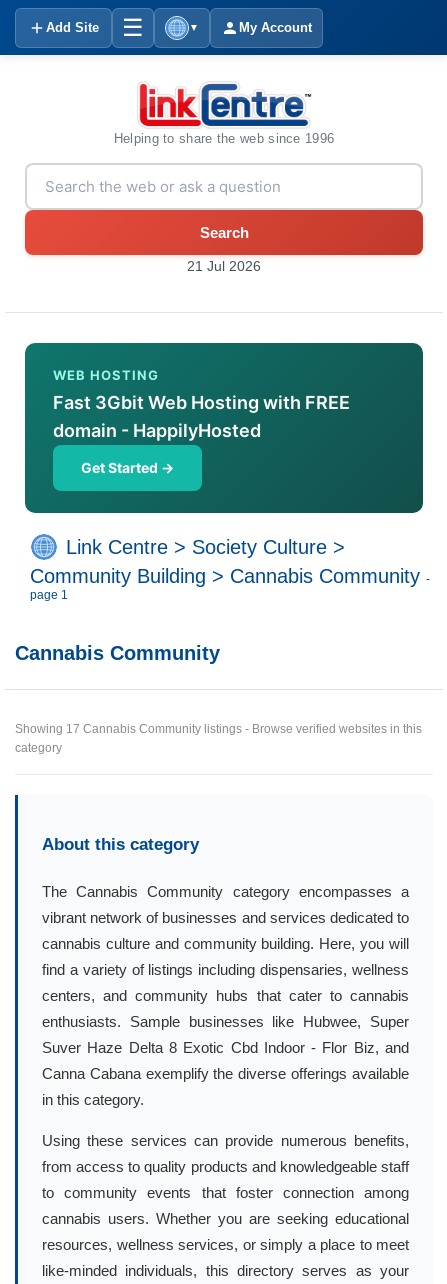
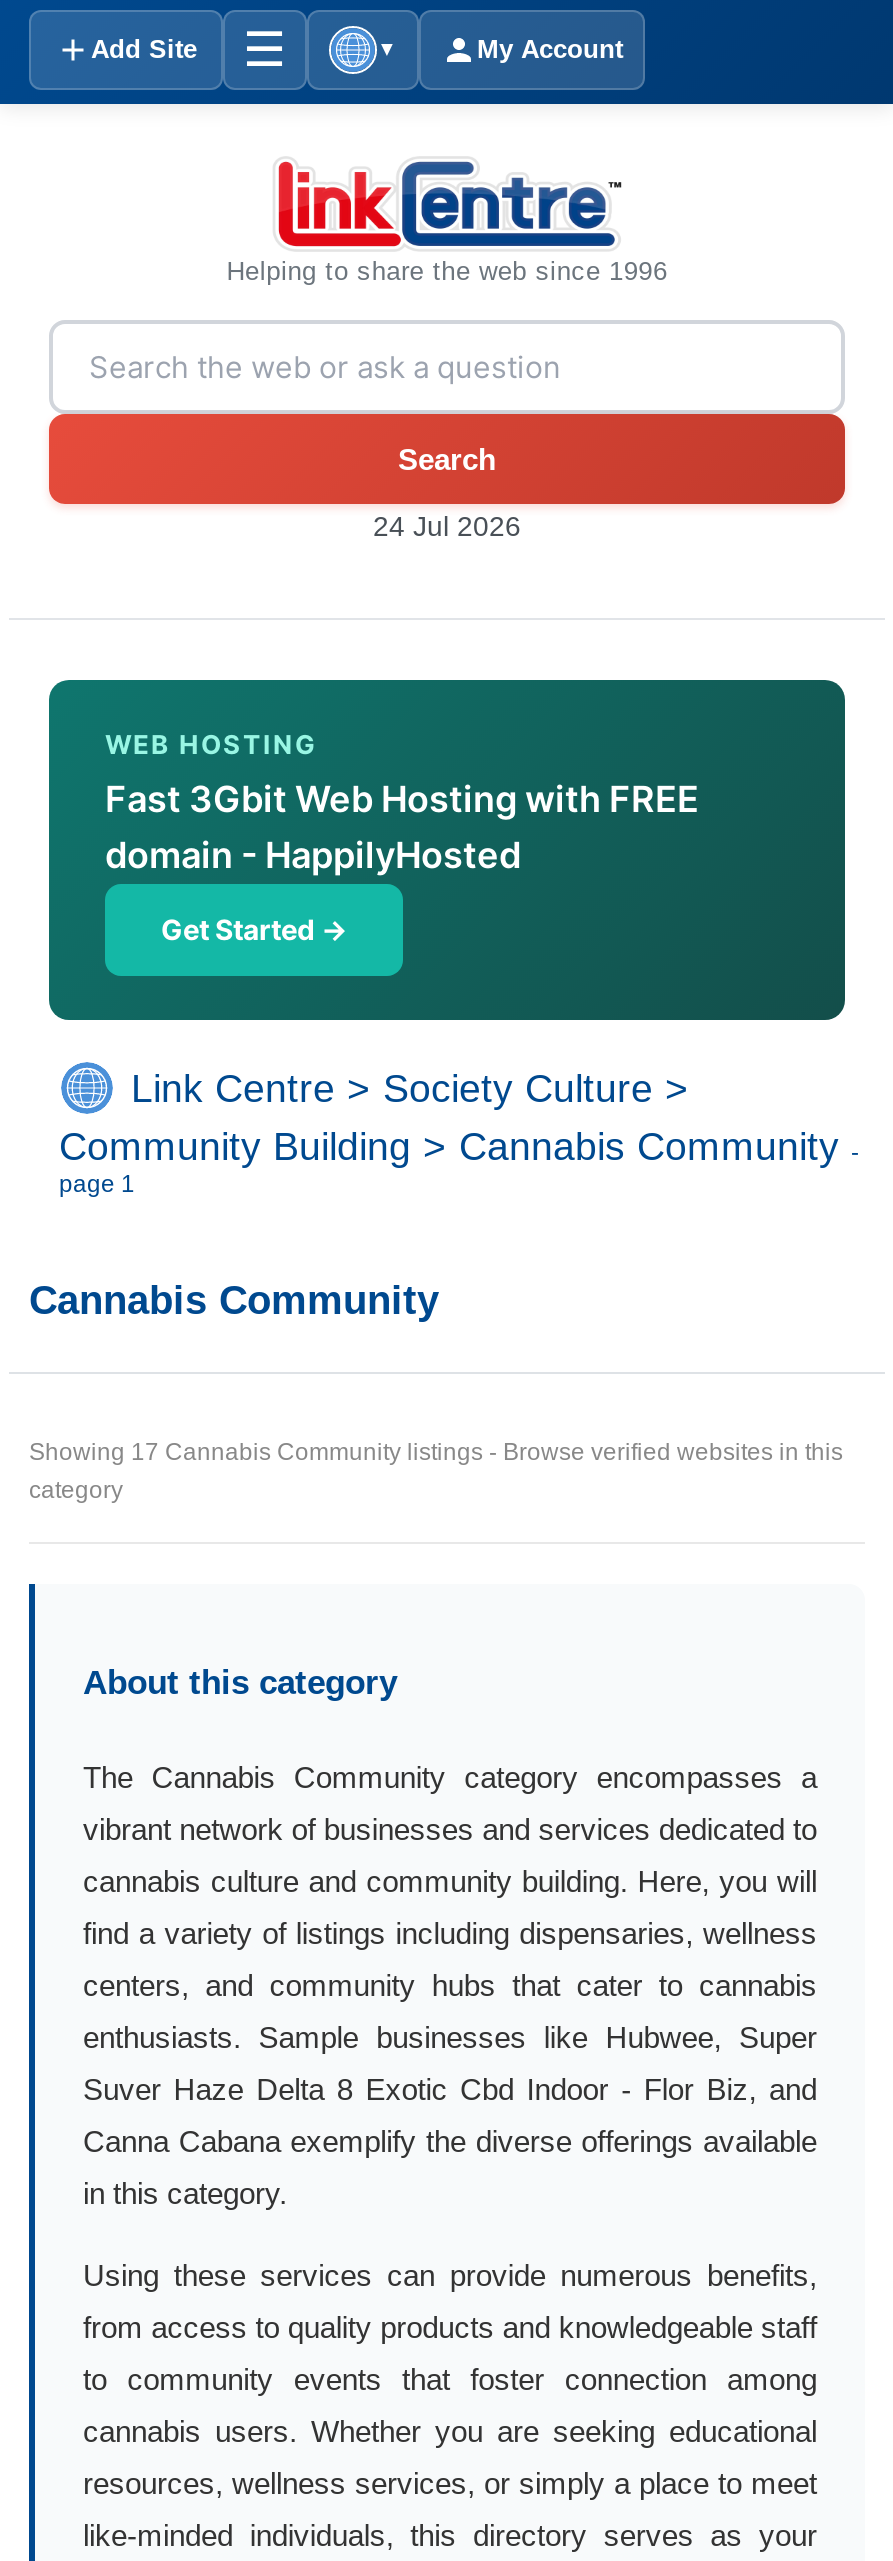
- 21 Jul 2026
+ 24 Jul 2026
